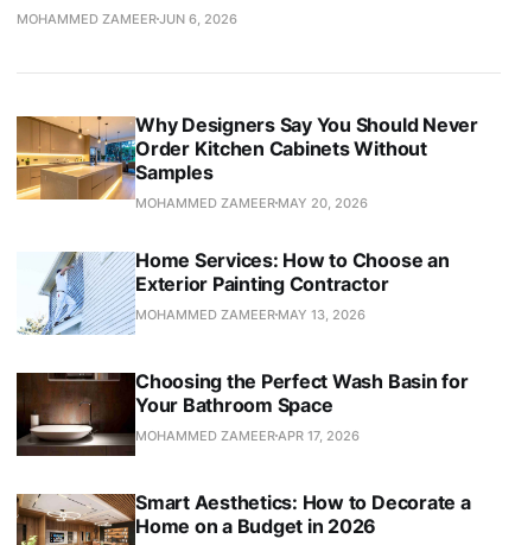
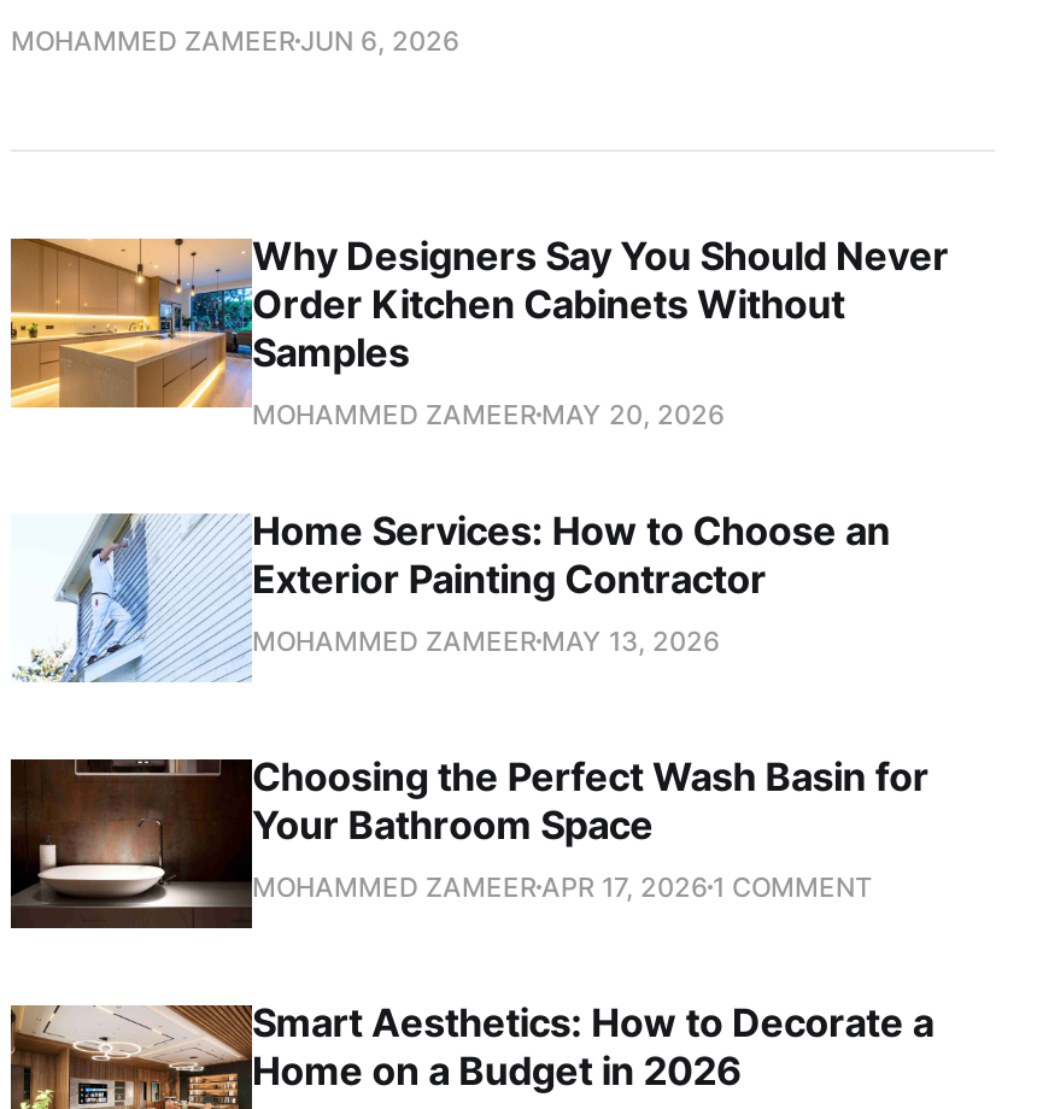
- MOHAMMED ZAMEER APR 17, 2026
+ MOHAMMED ZAMEER APR 17, 2026 1 COMMENT
